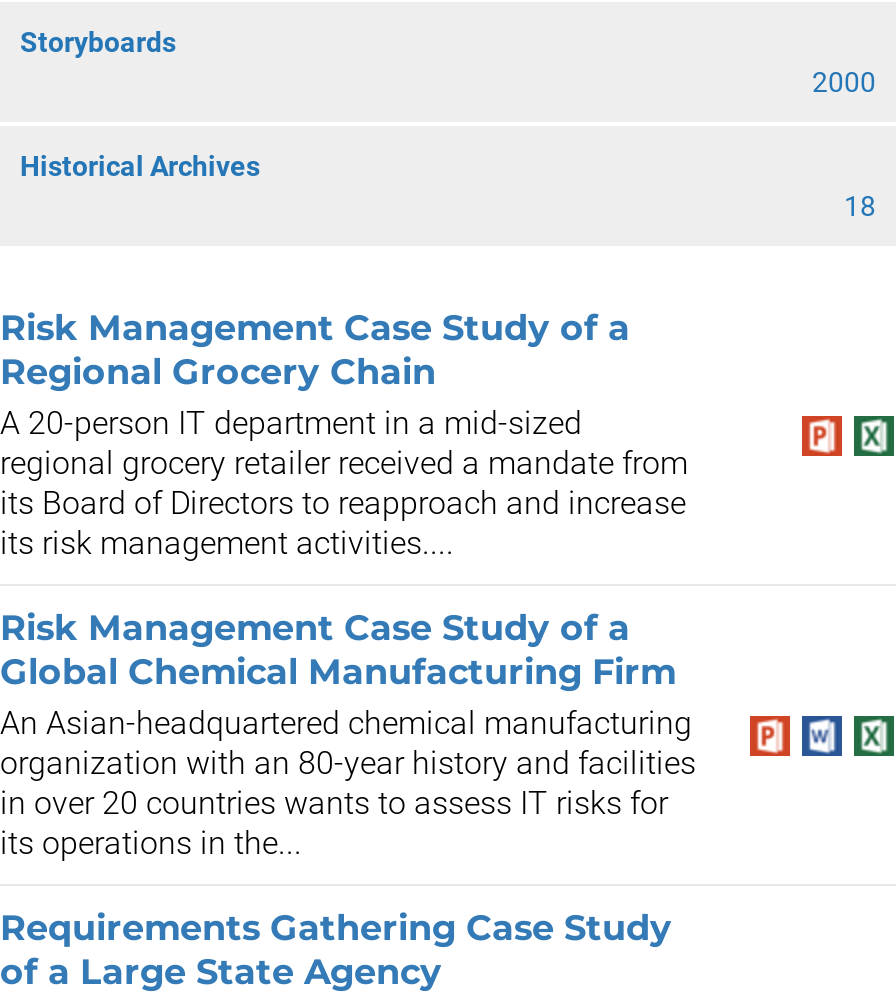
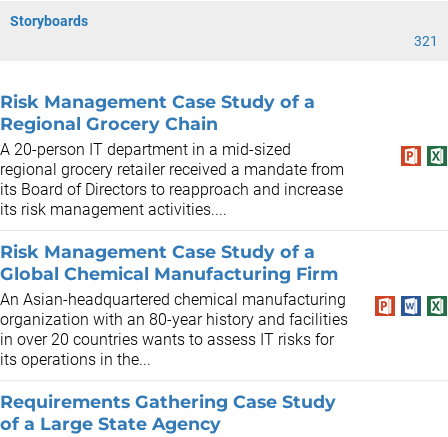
- 2000
- Historical Archives
- 18
+ 321
